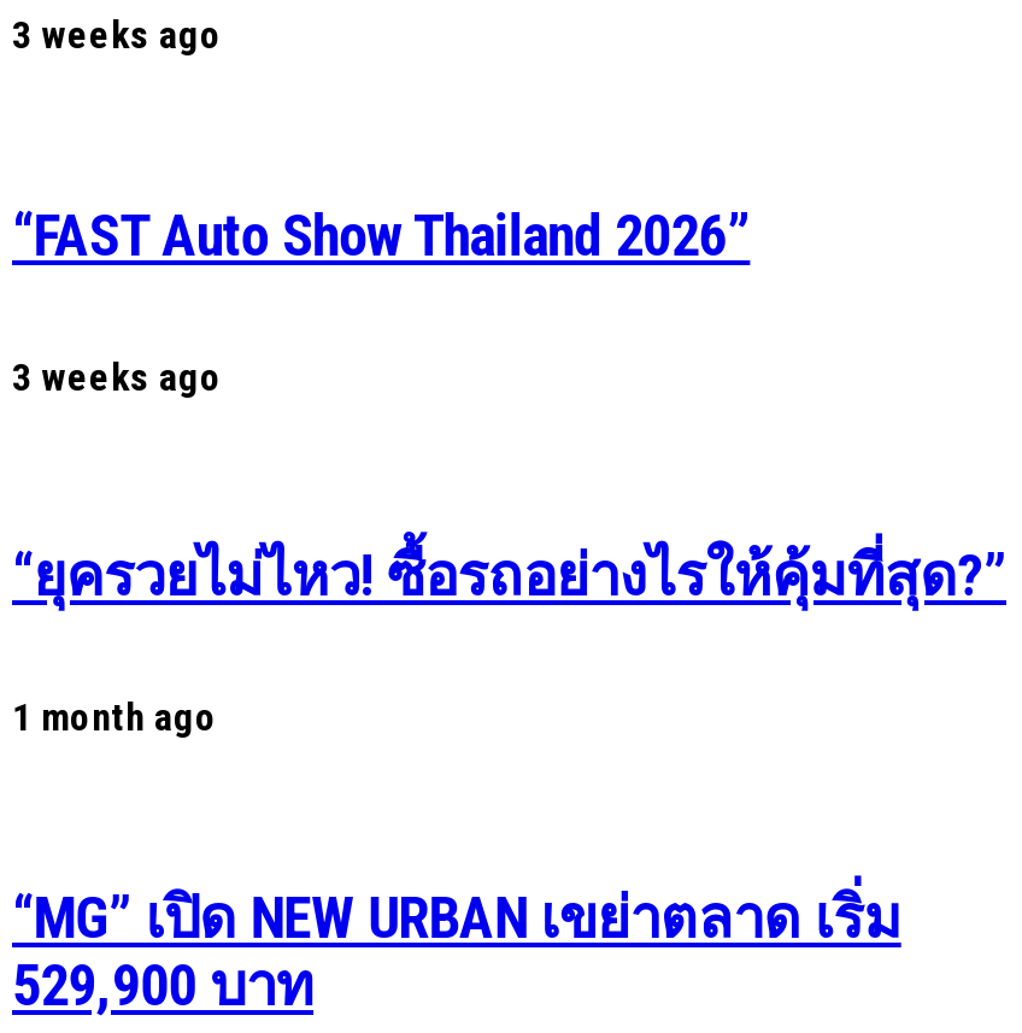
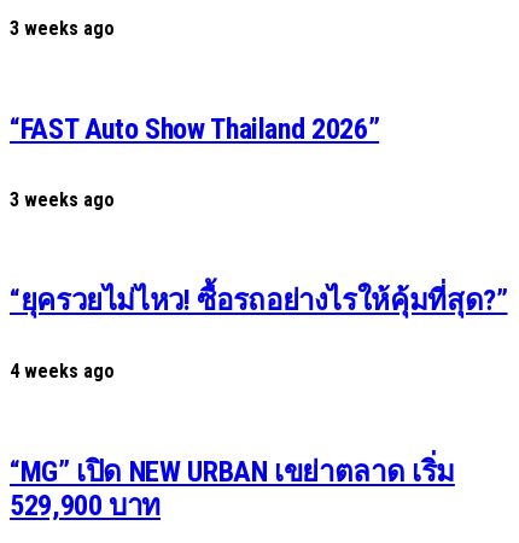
- 1 month ago
+ 4 weeks ago
